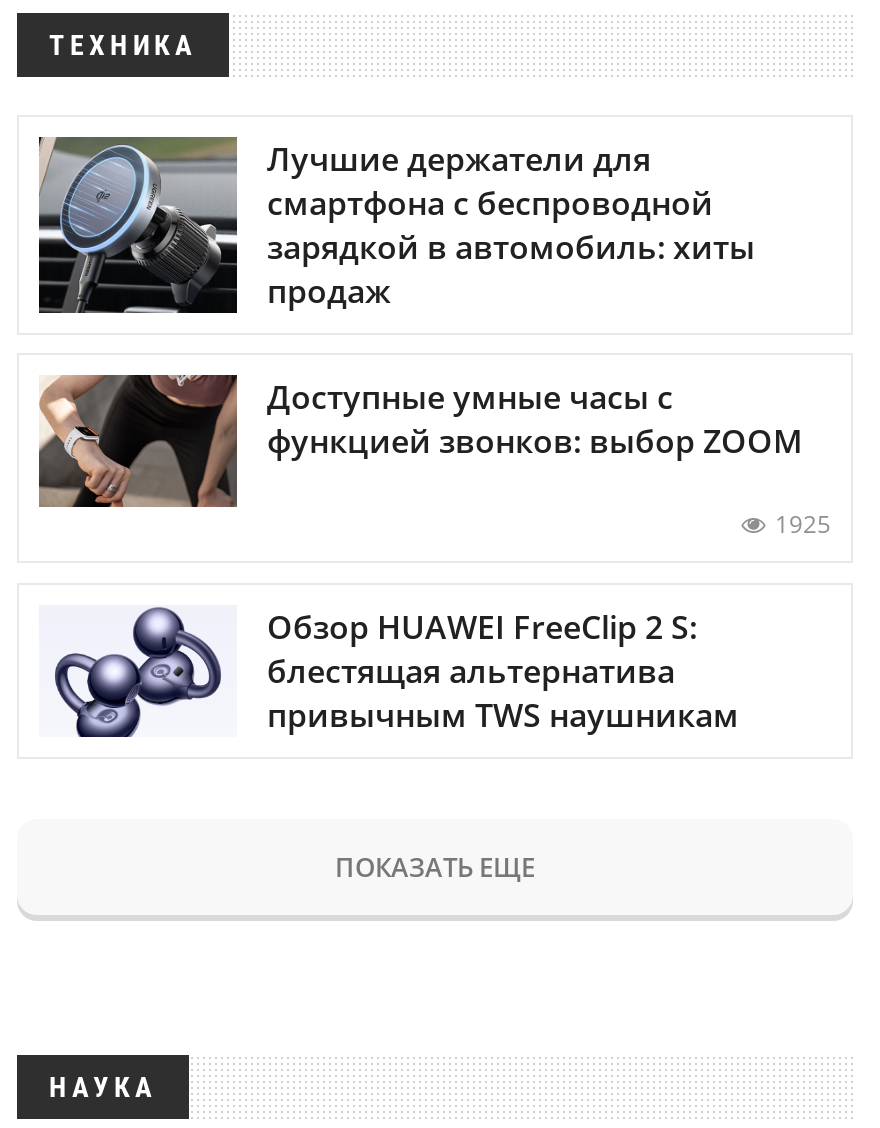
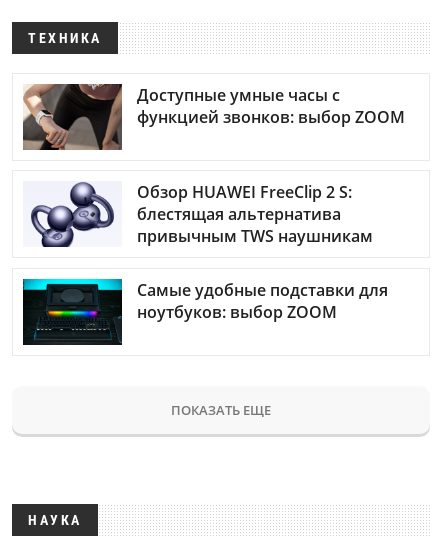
- [image]
- Лучшие держатели для
- смартфона с беспроводной
- зарядкой в автомобиль: хиты
- продаж

moved up: [image] | Доступные умные часы с | функцией звонков: выбор ZOOM

- 1925

moved up: [image] | Обзор HUAWEI FreeClip 2 S: | блестящая альтернатива | привычным TWS наушникам

+ [image]
+ Самые удобные подставки для
+ ноутбуков: выбор ZOOM
